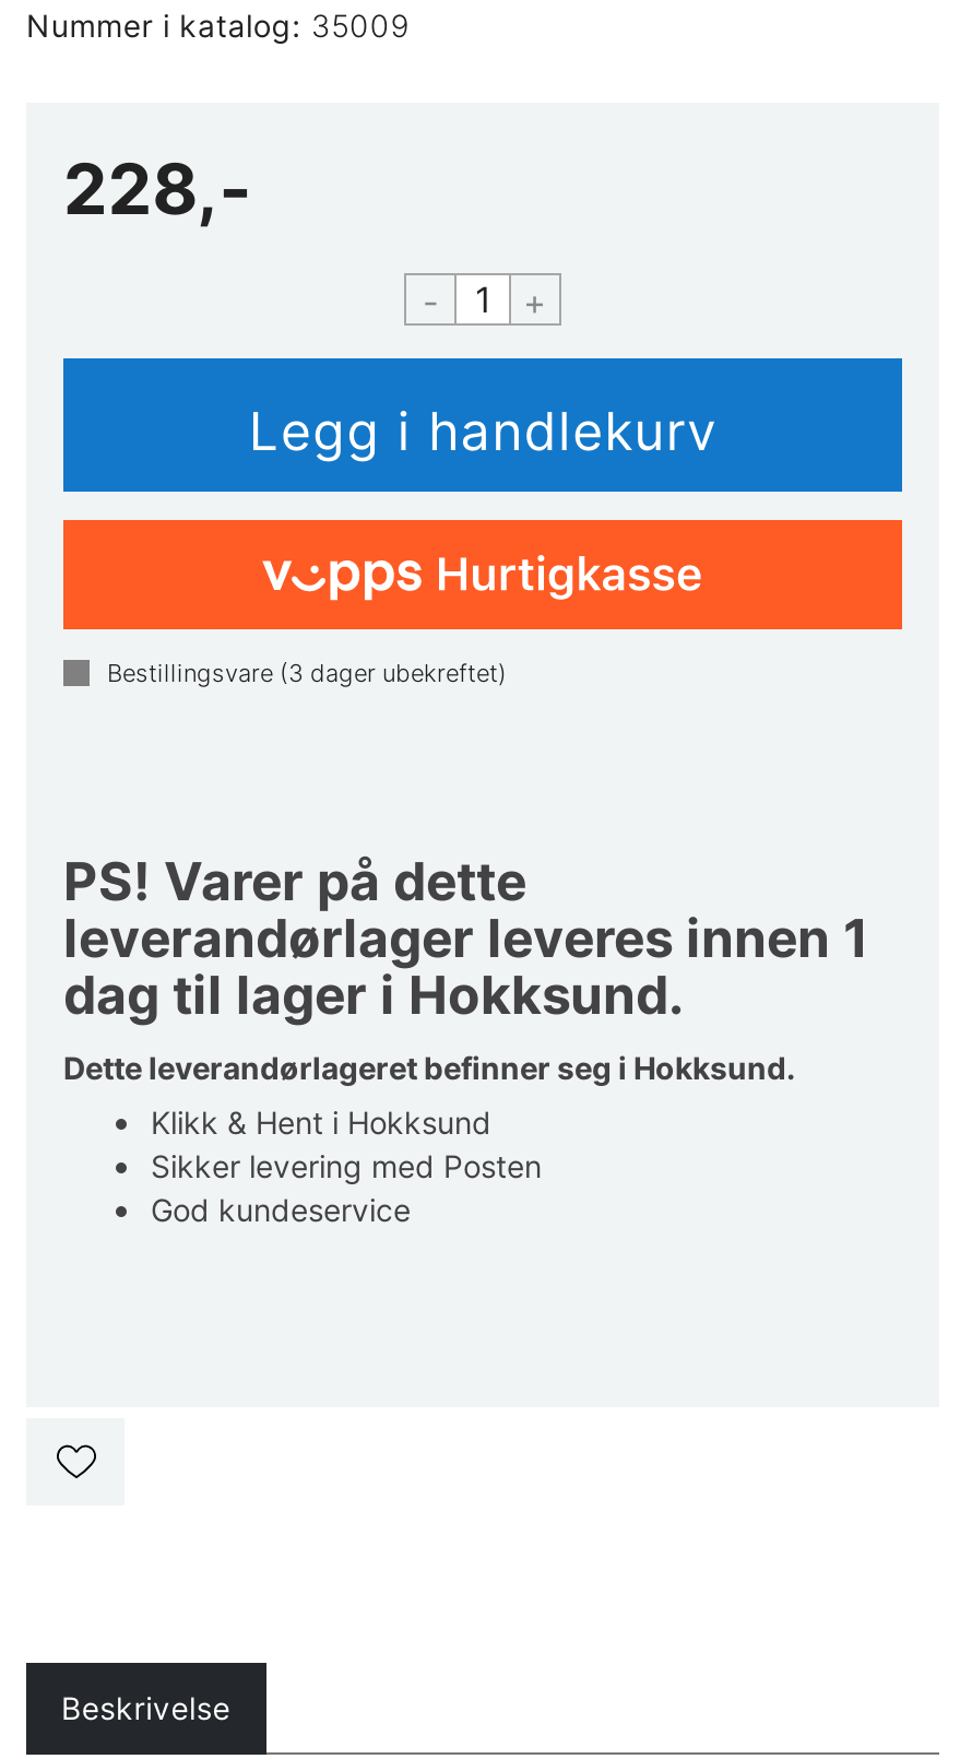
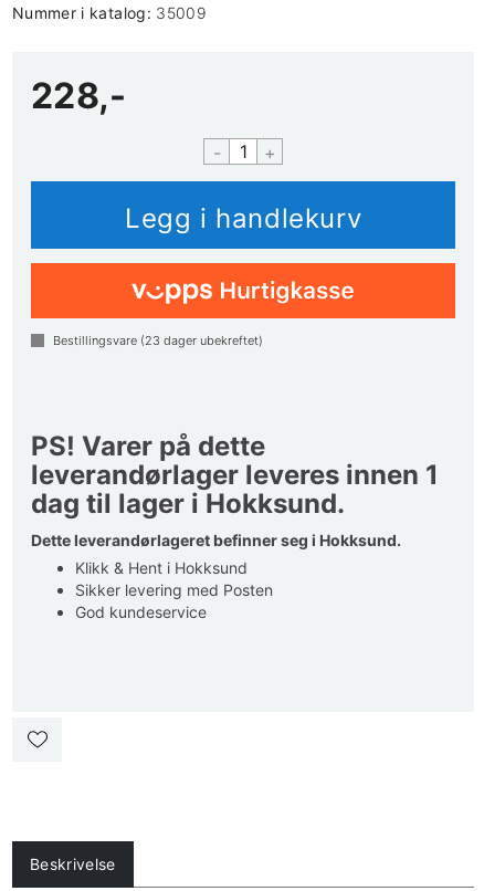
- Bestillingsvare (3 dager ubekreftet)
+ Bestillingsvare (23 dager ubekreftet)
